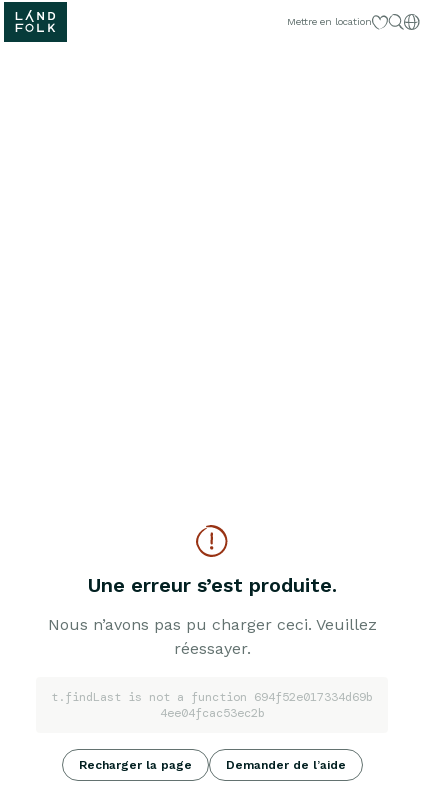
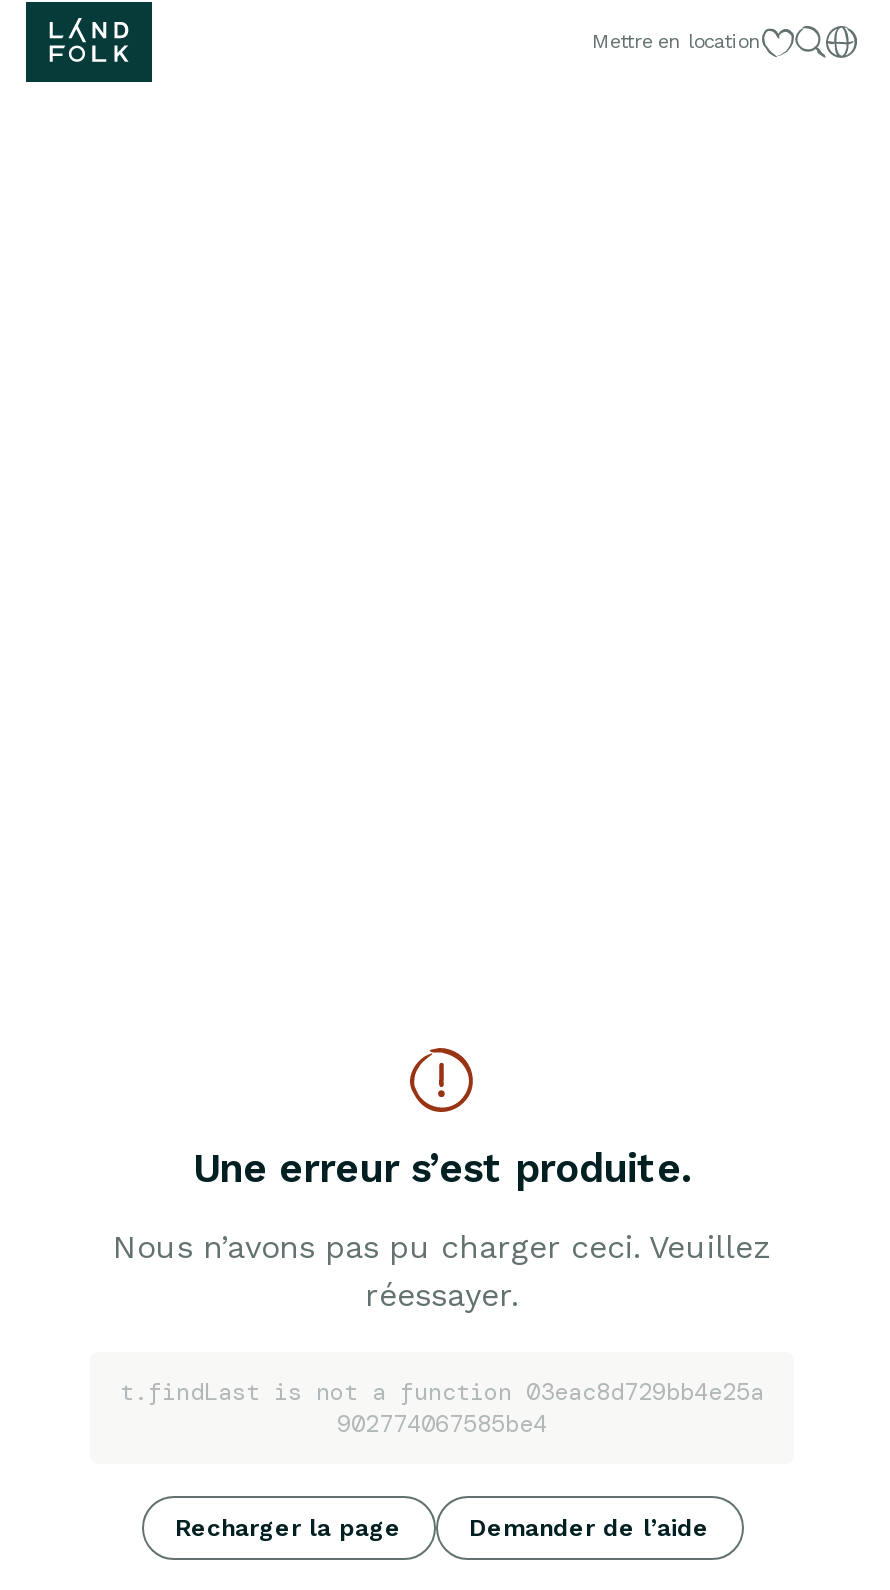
- t.findLast is not a function 694f52e017334d69b
- 4ee04fcac53ec2b
+ t.findLast is not a function 03eac8d729bb4e25a
+ 902774067585be4
